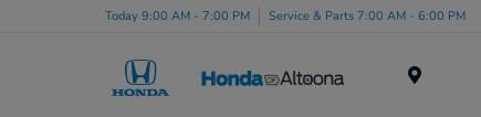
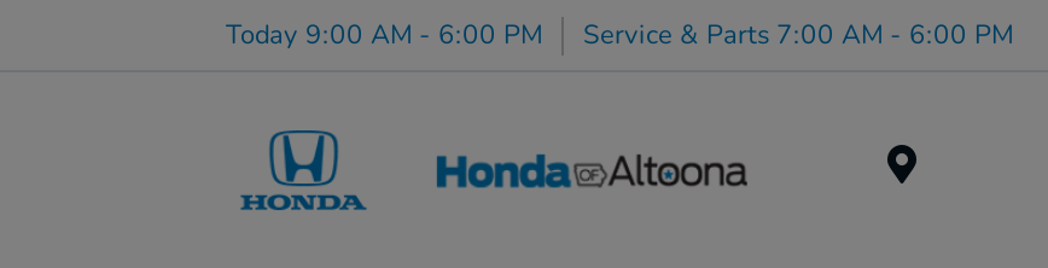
- Today 9:00 AM - 7:00 PM Service & Parts 7:00 AM - 6:00 PM
+ Today 9:00 AM - 6:00 PM Service & Parts 7:00 AM - 6:00 PM
